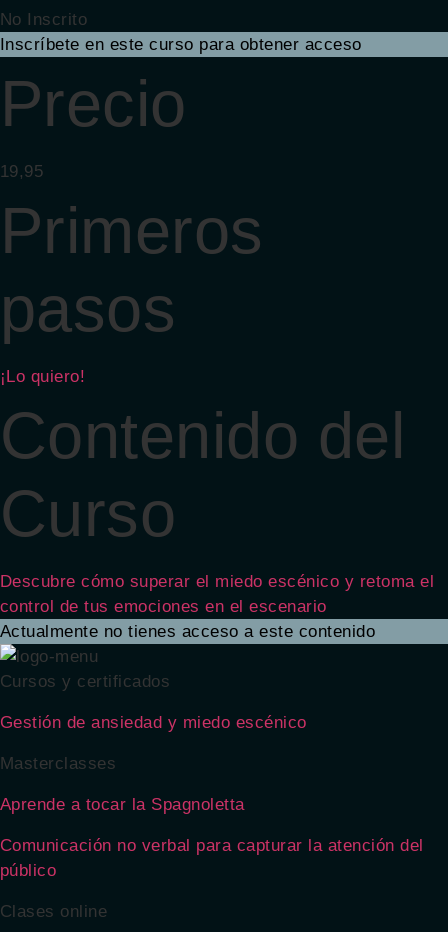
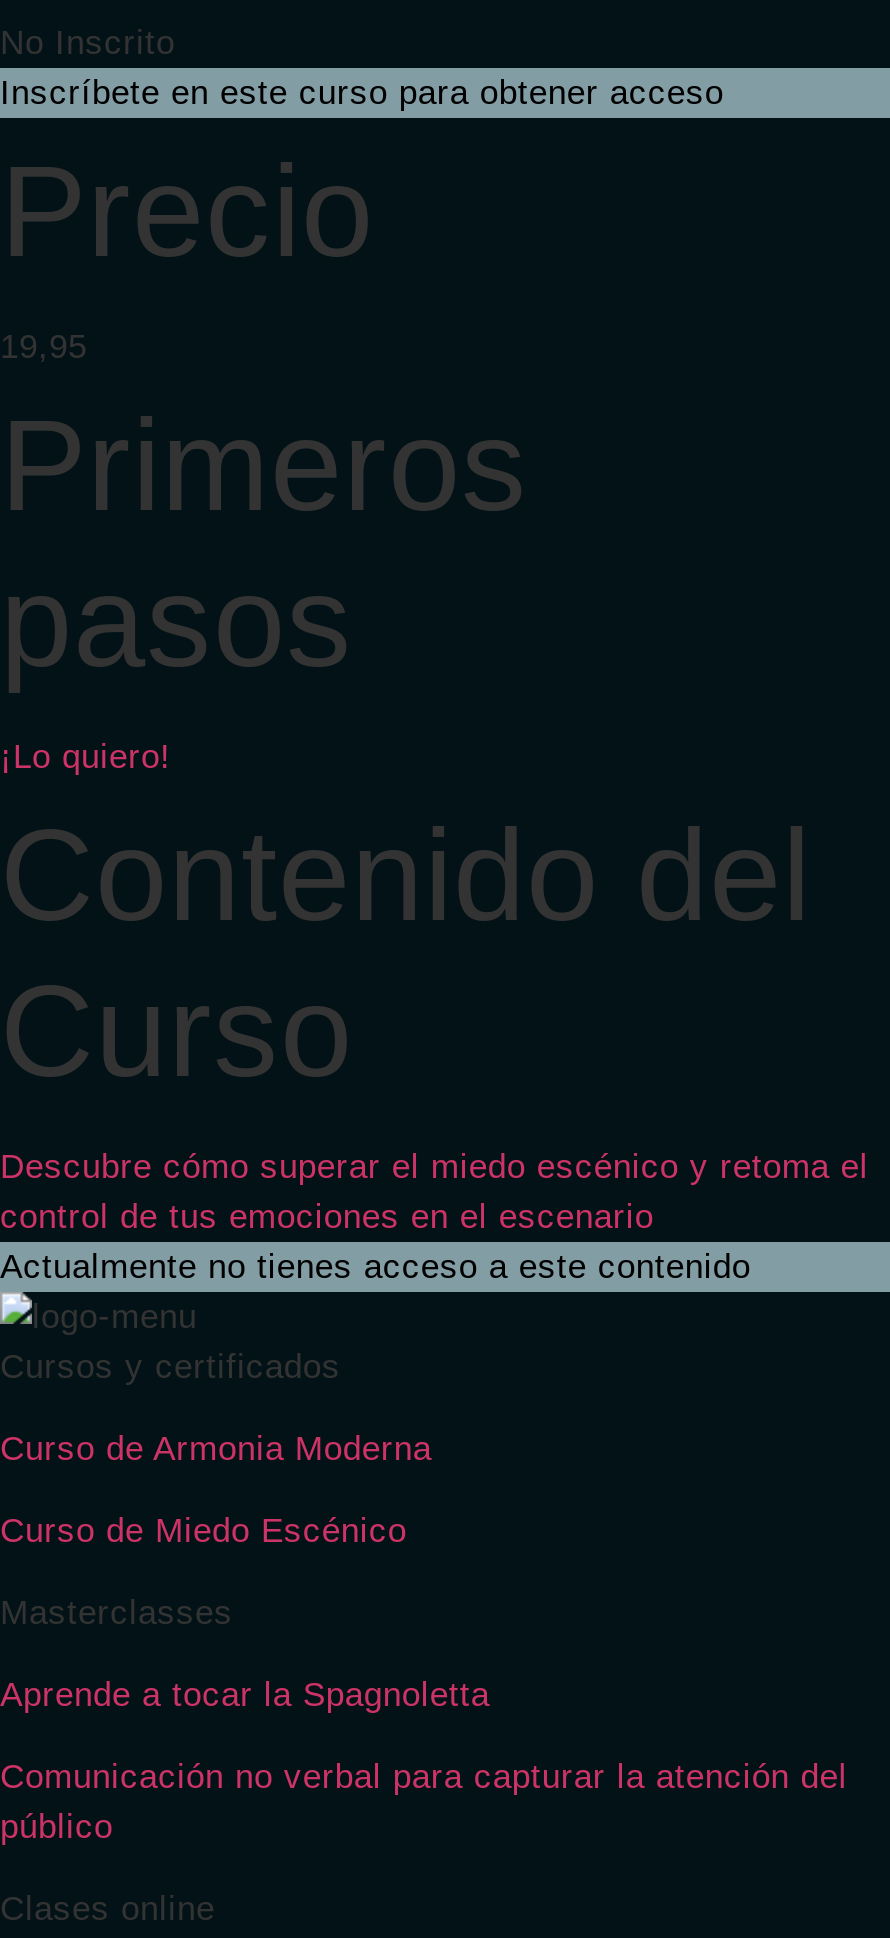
- Gestión de ansiedad y miedo escénico
+ Curso de Armonia Moderna
+ Curso de Miedo Escénico
